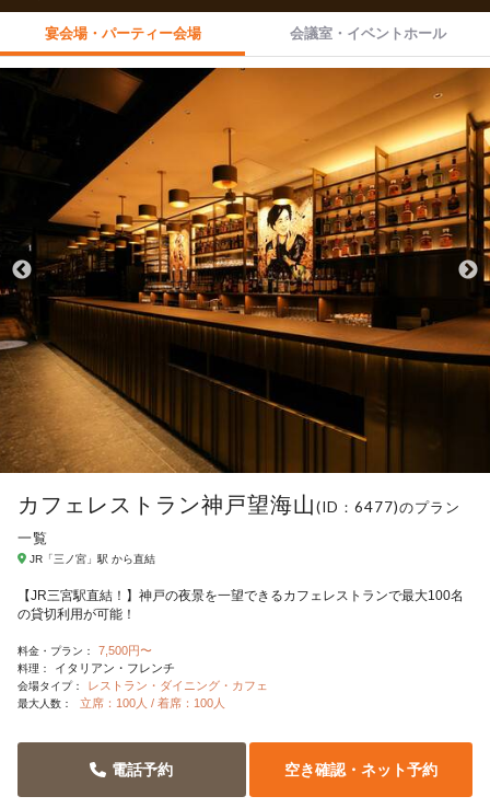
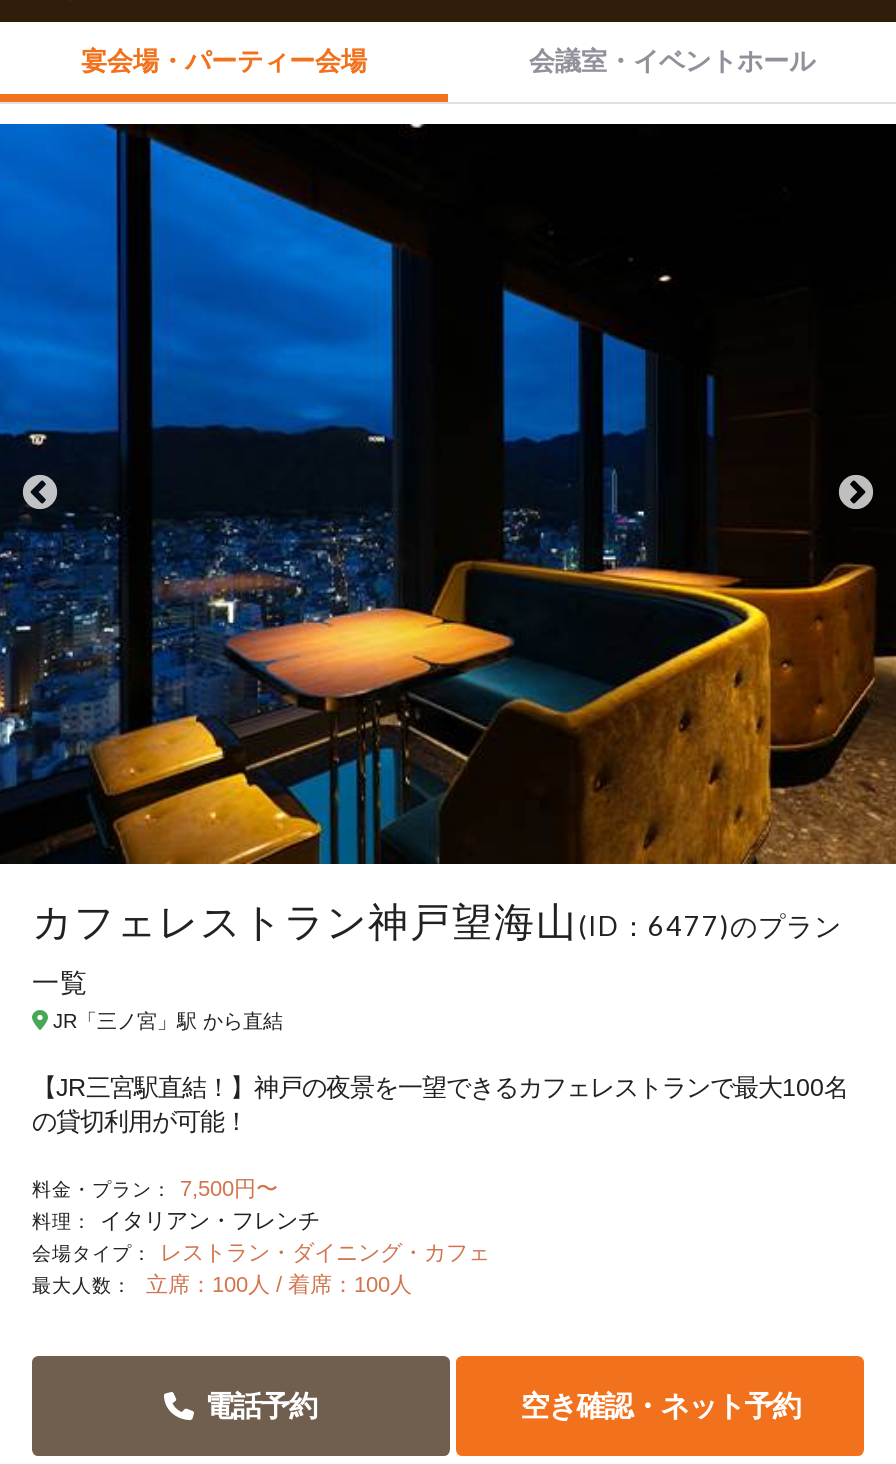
- [image]
+ [image]
